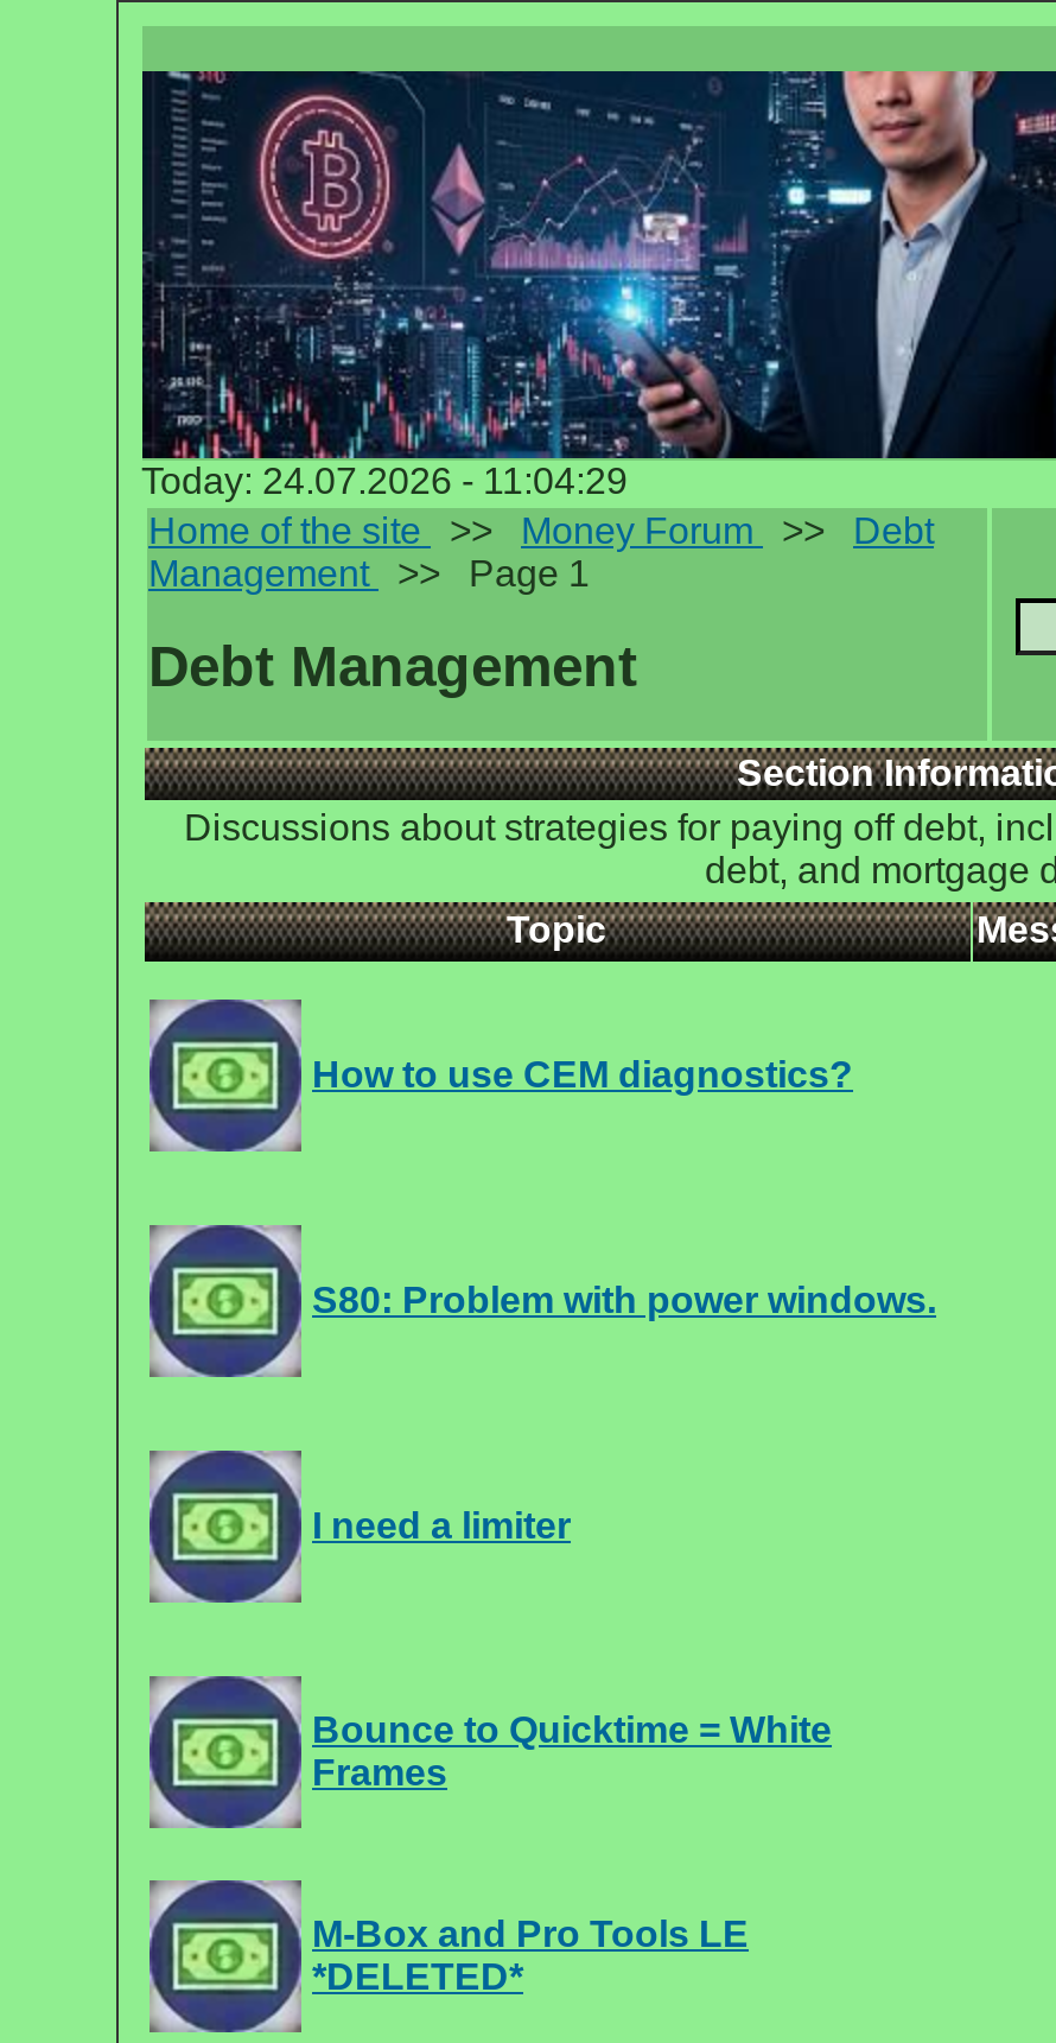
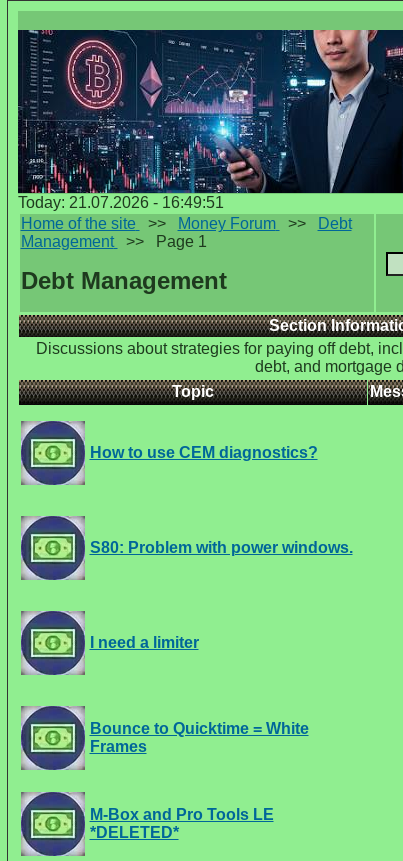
- Today: 24.07.2026 - 11:04:29
+ Today: 21.07.2026 - 16:49:51
